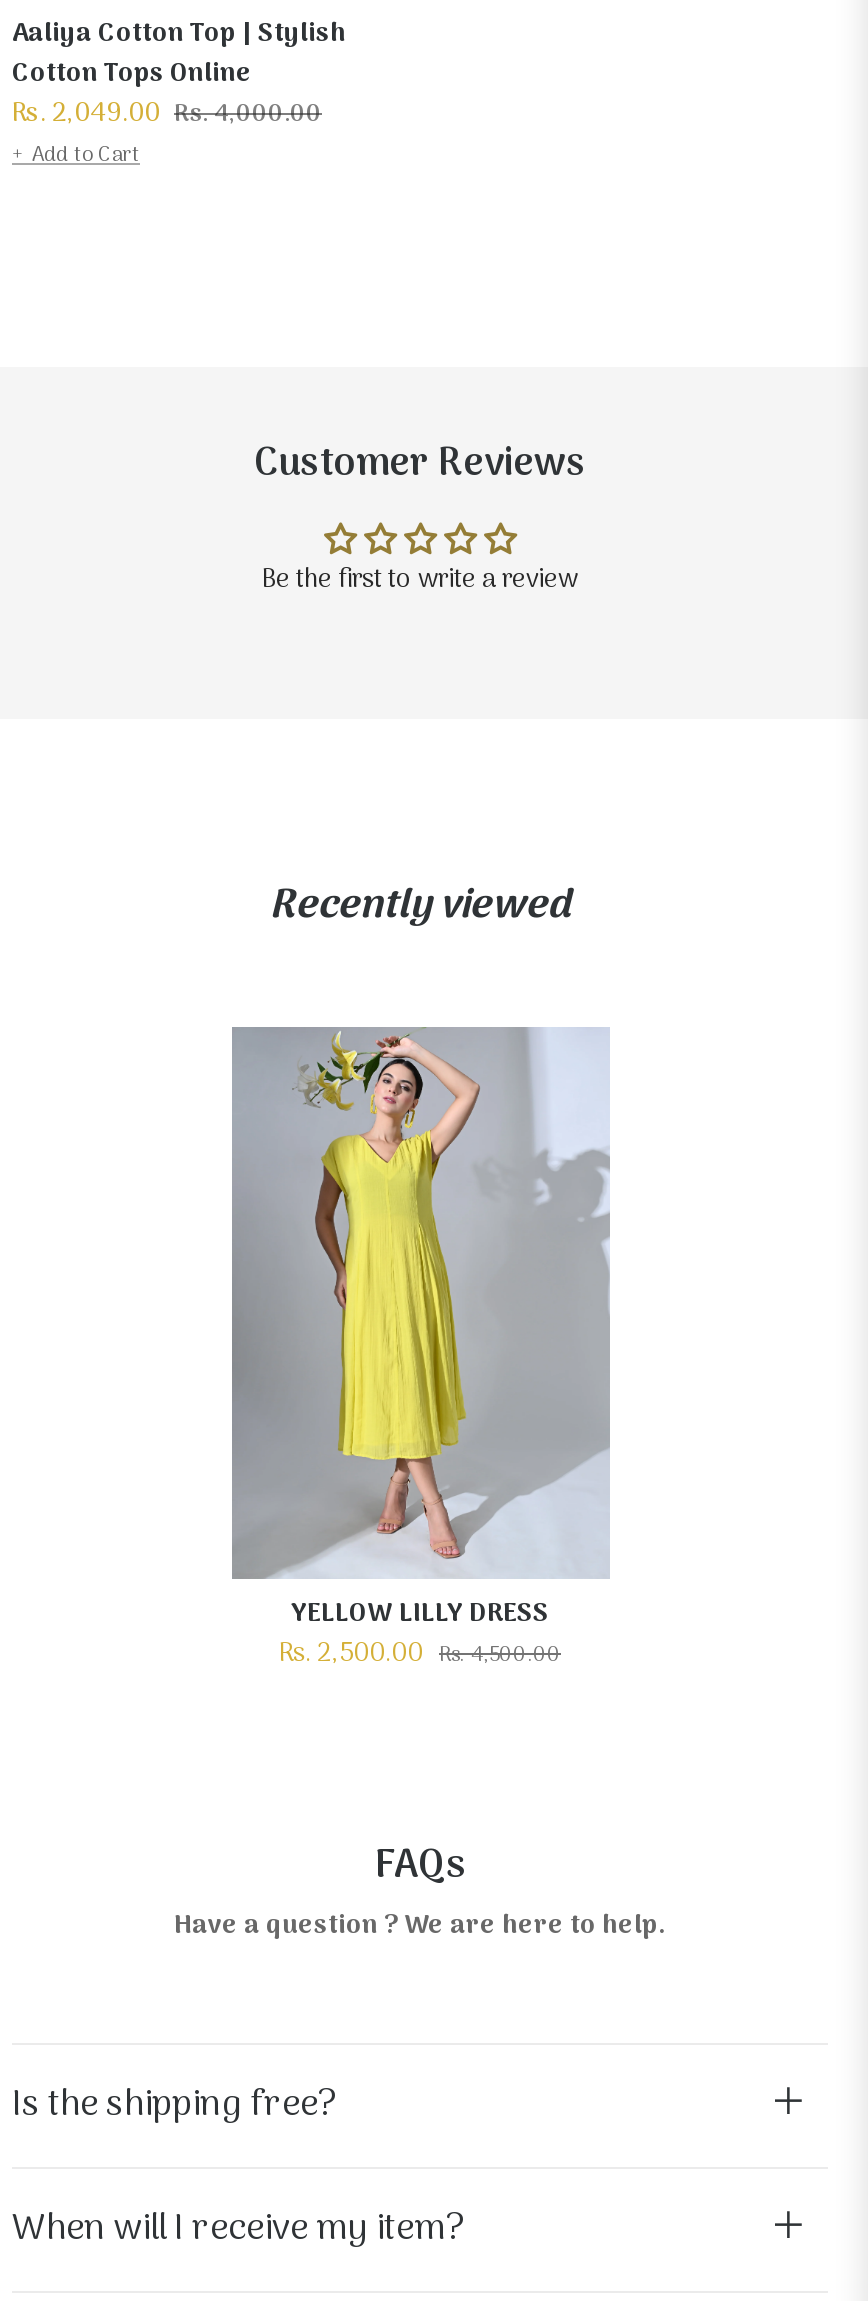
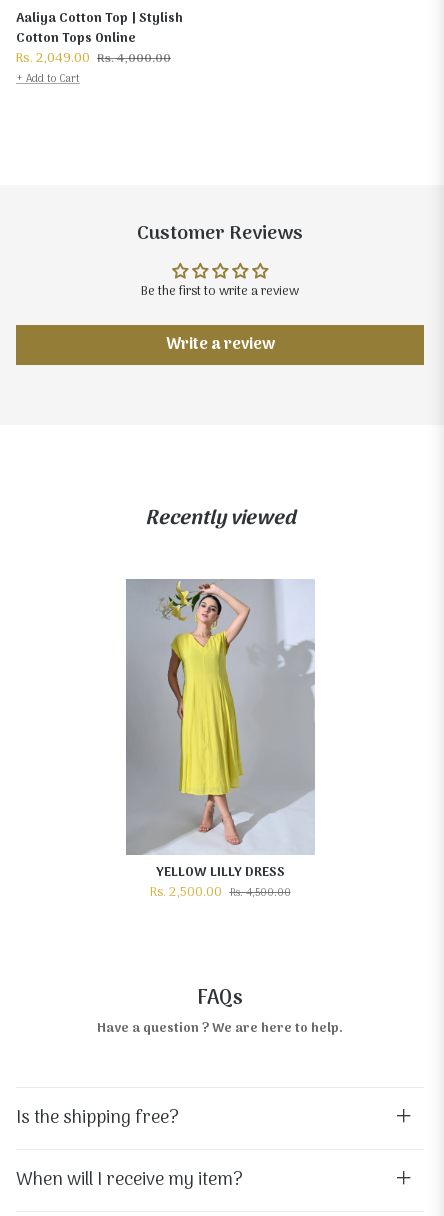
+ Write a review
